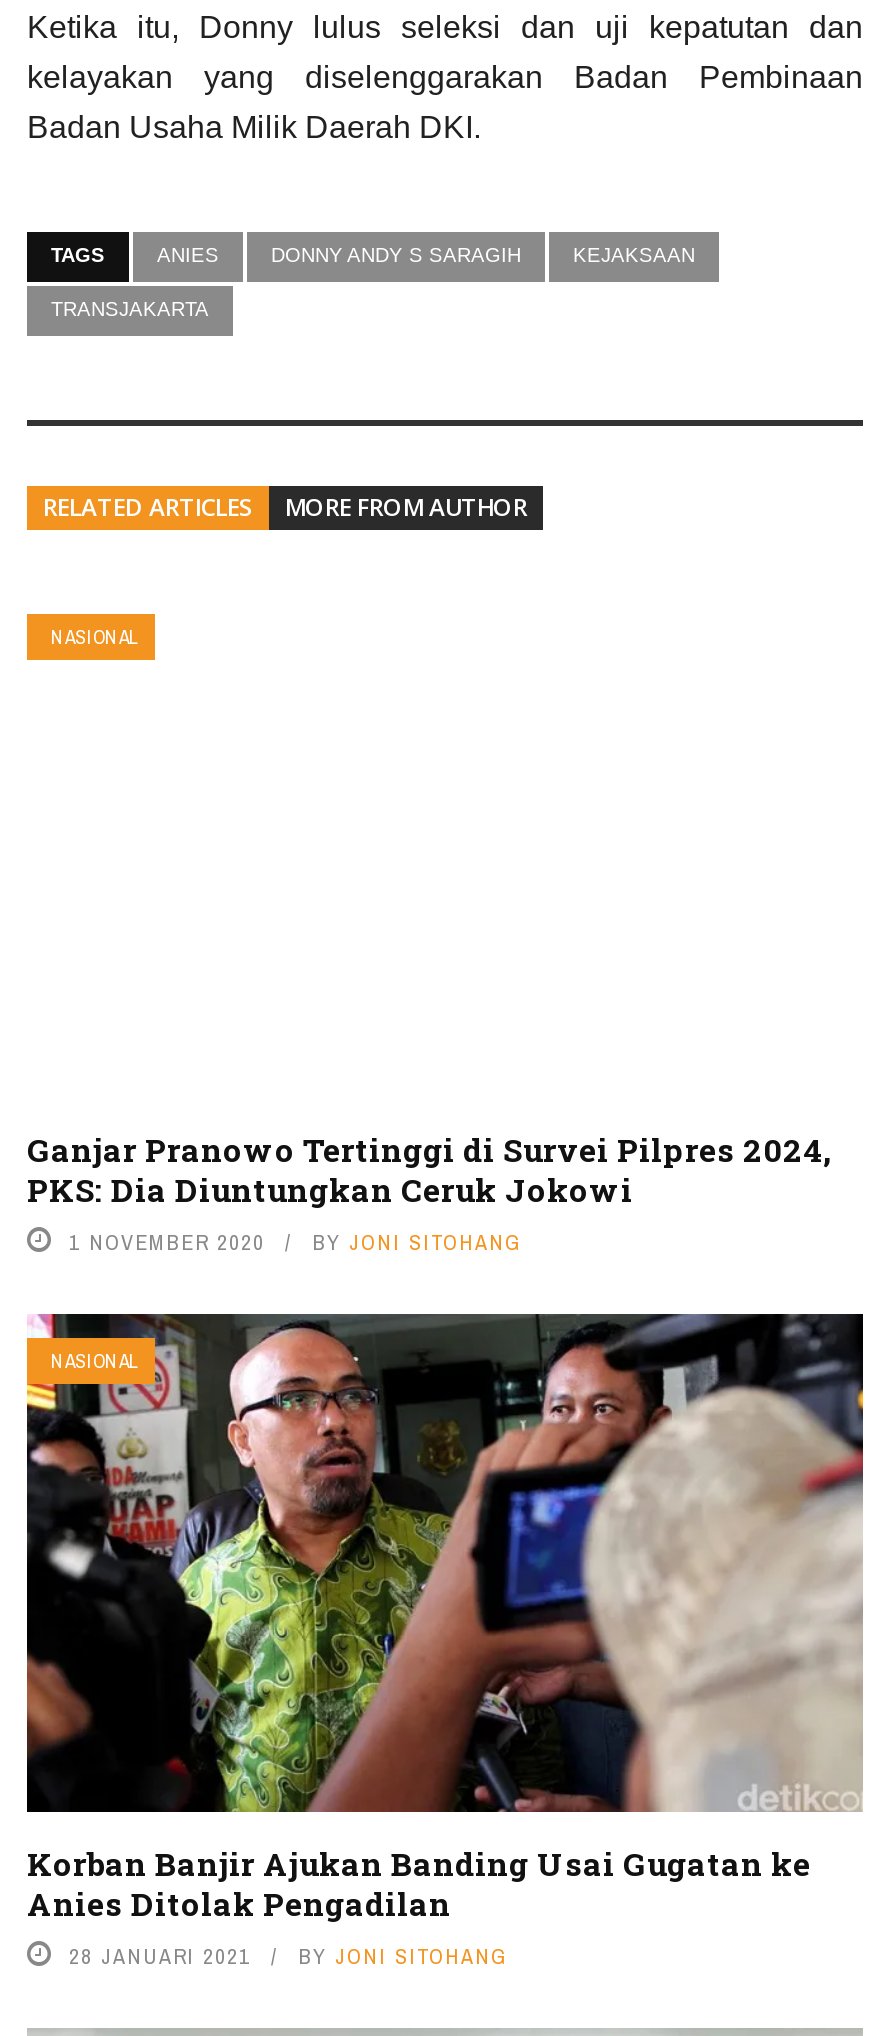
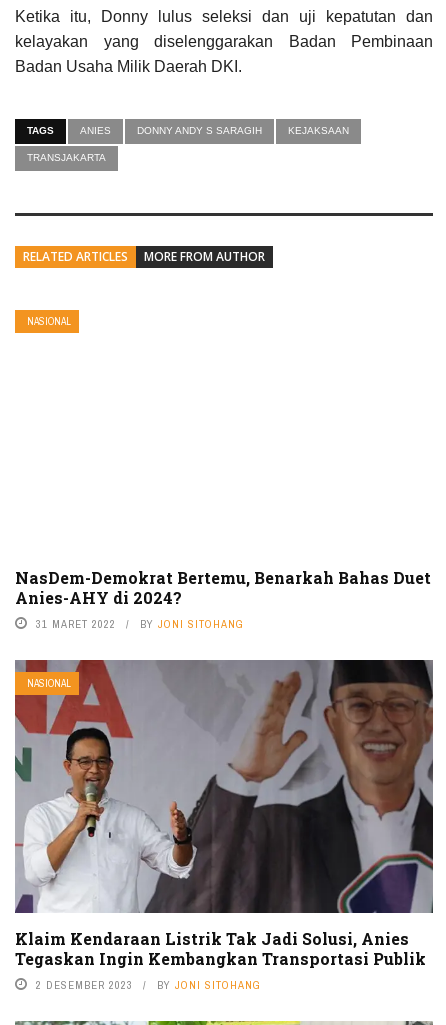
- Ganjar Pranowo Tertinggi di Survei Pilpres 2024,
- PKS: Dia Diuntungkan Ceruk Jokowi
- 1 NOVEMBER 2020
+ NasDem-Demokrat Bertemu, Benarkah Bahas Duet
+ Anies-AHY di 2024?
+ 31 MARET 2022

- [image]
- Korban Banjir Ajukan Banding Usai Gugatan ke
- Anies Ditolak Pengadilan
- 28 JANUARI 2021
+ [image]
+ Klaim Kendaraan Listrik Tak Jadi Solusi, Anies
+ Tegaskan Ingin Kembangkan Transportasi Publik
+ 2 DESEMBER 2023
